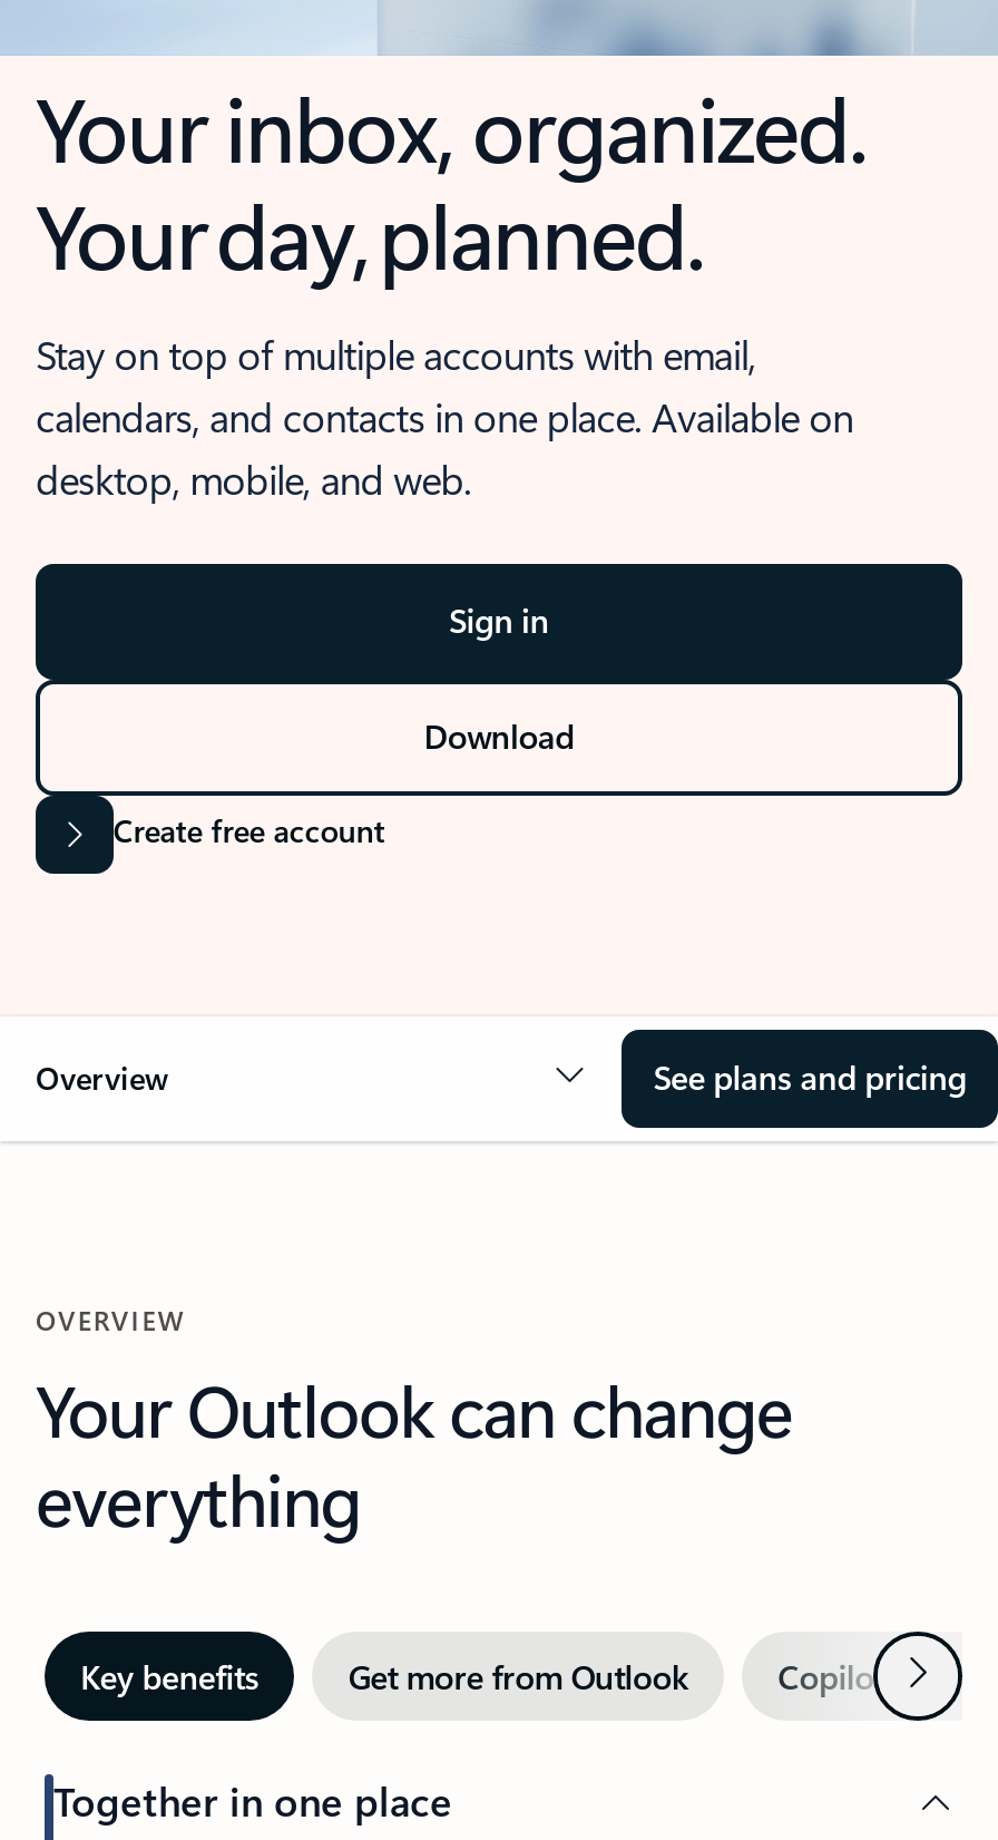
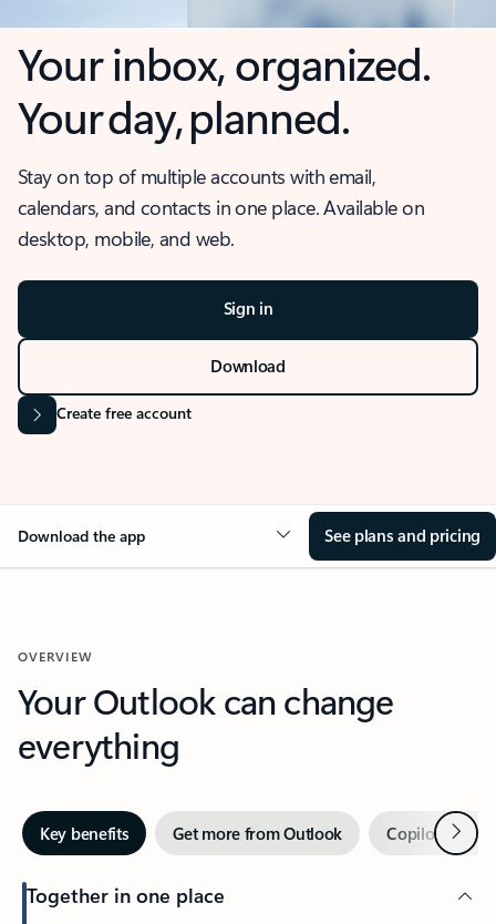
- Overview
+ Download the app
